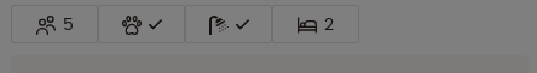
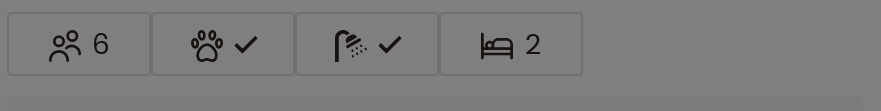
- 5
+ 6
